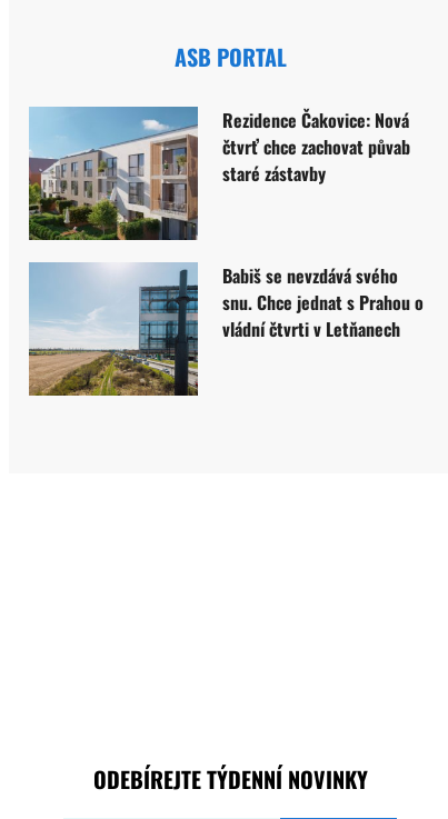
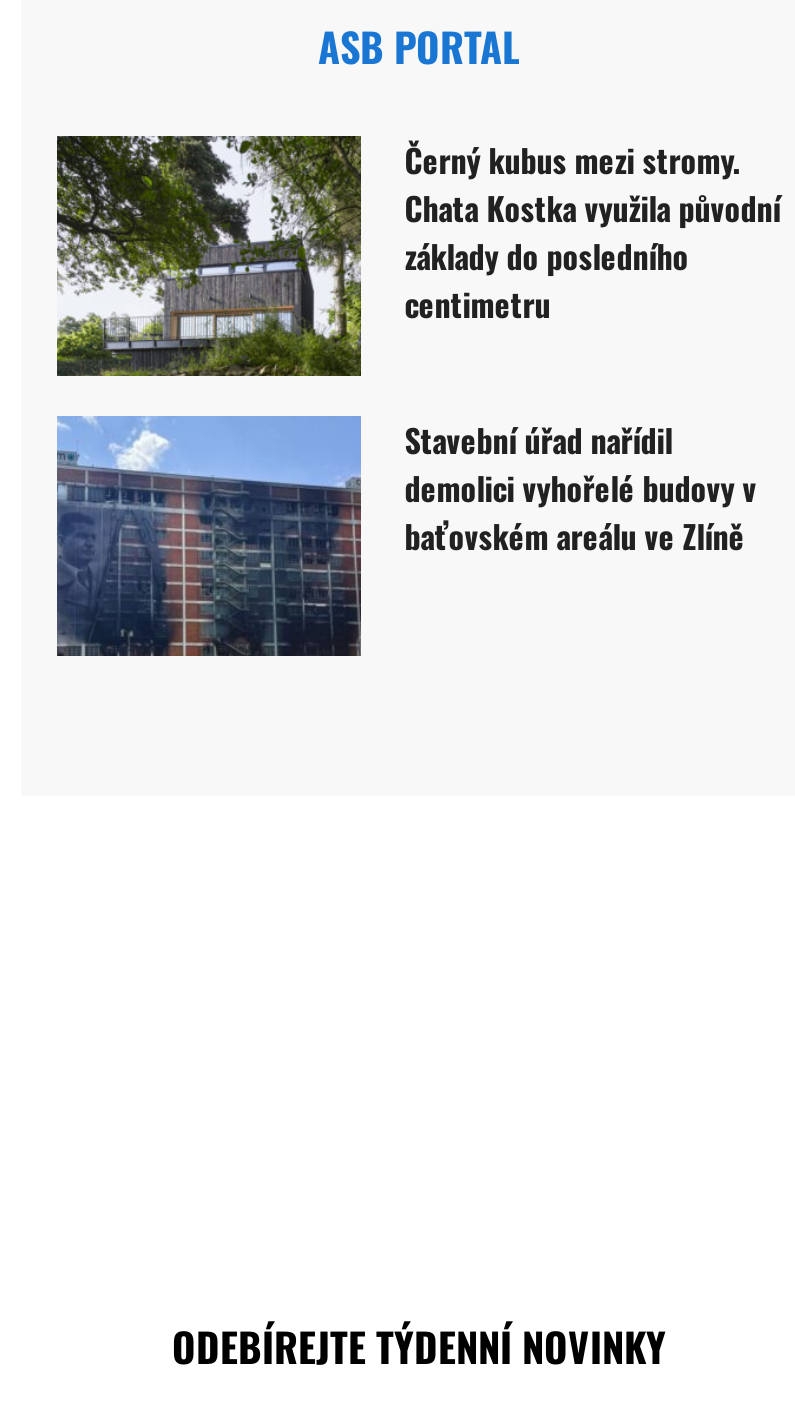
- [image]
- Rezidence Čakovice: Nová
- čtvrť chce zachovat půvab
- staré zástavby
+ [image]
+ Černý kubus mezi stromy.
+ Chata Kostka využila původní
+ základy do posledního
+ centimetru

- [image]
- Babiš se nevzdává svého
- snu. Chce jednat s Prahou o
- vládní čtvrti v Letňanech
+ [image]
+ Stavební úřad nařídil
+ demolici vyhořelé budovy v
+ baťovském areálu ve Zlíně
